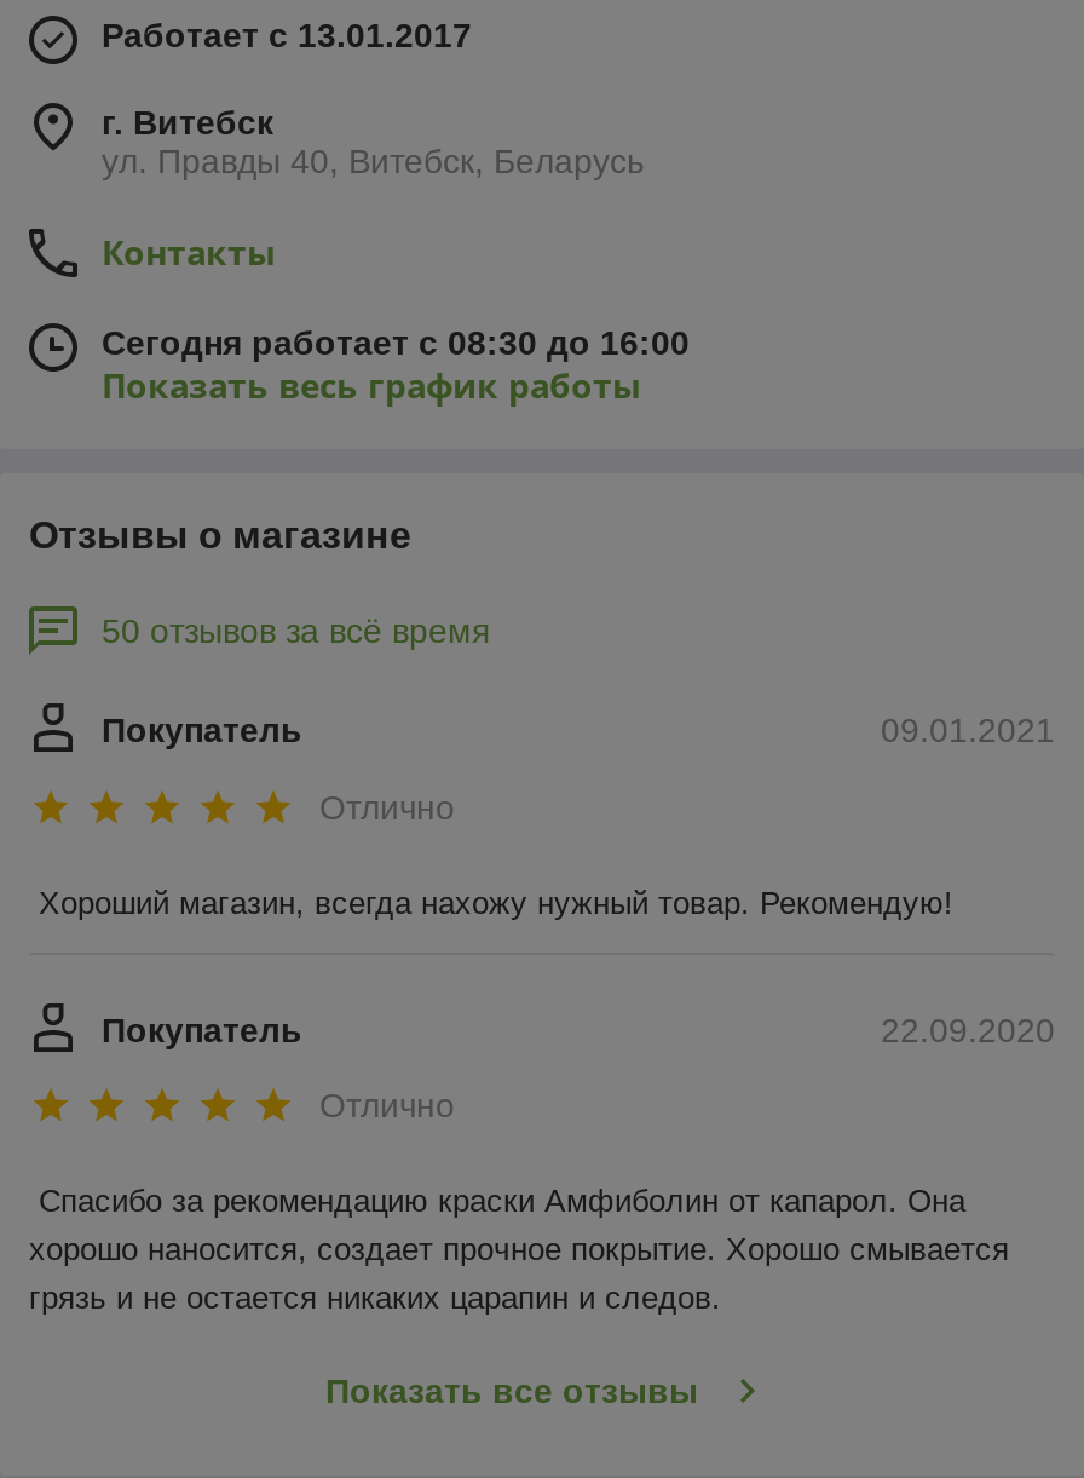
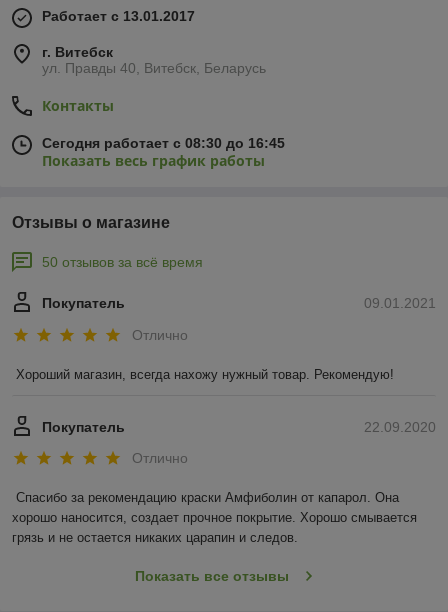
- Сегодня работает с 08:30 до 16:00
+ Сегодня работает с 08:30 до 16:45
